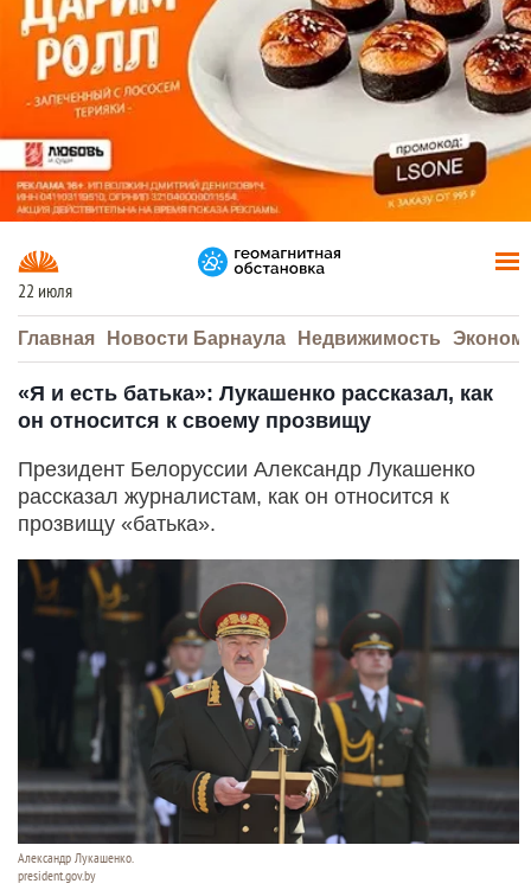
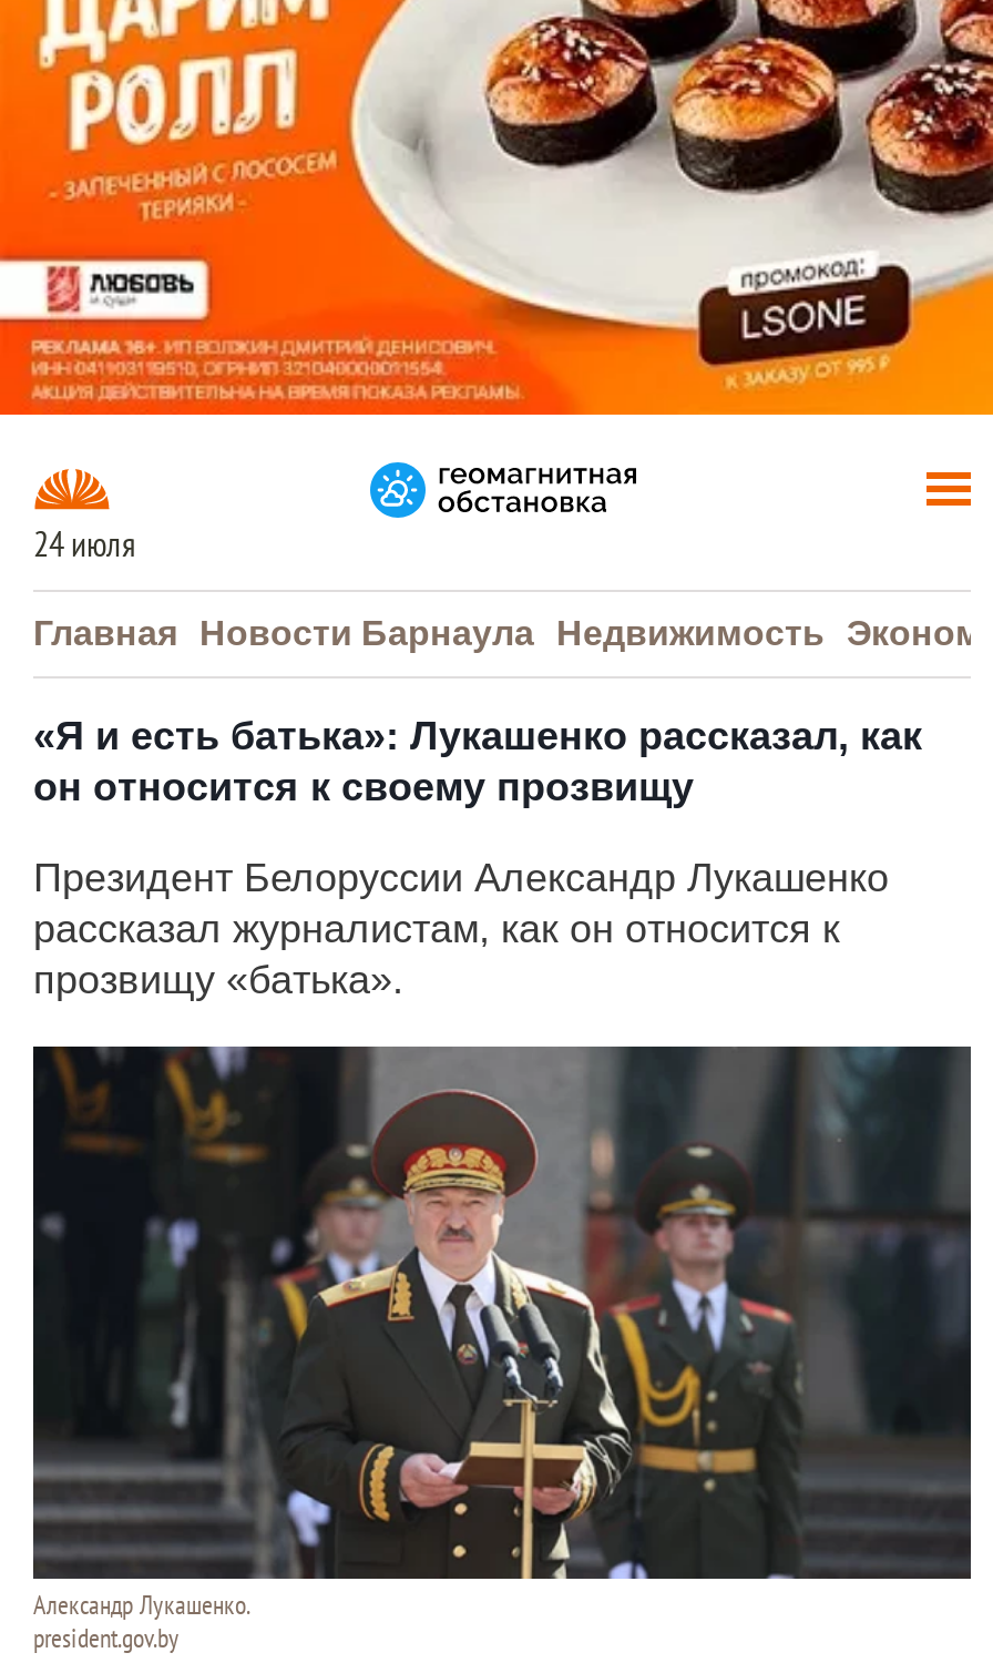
- 22 июля
+ 24 июля
